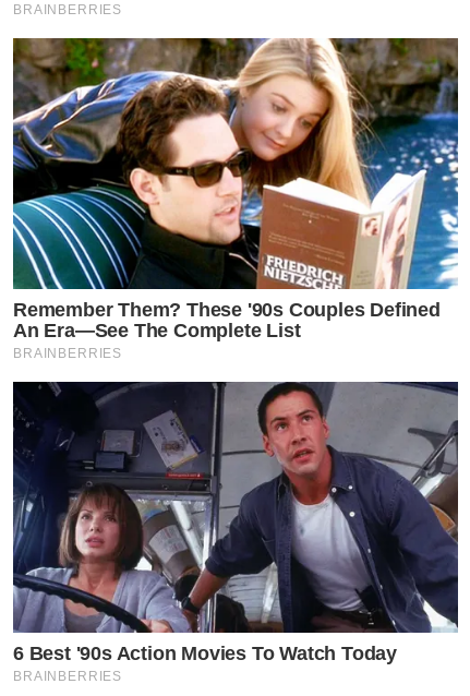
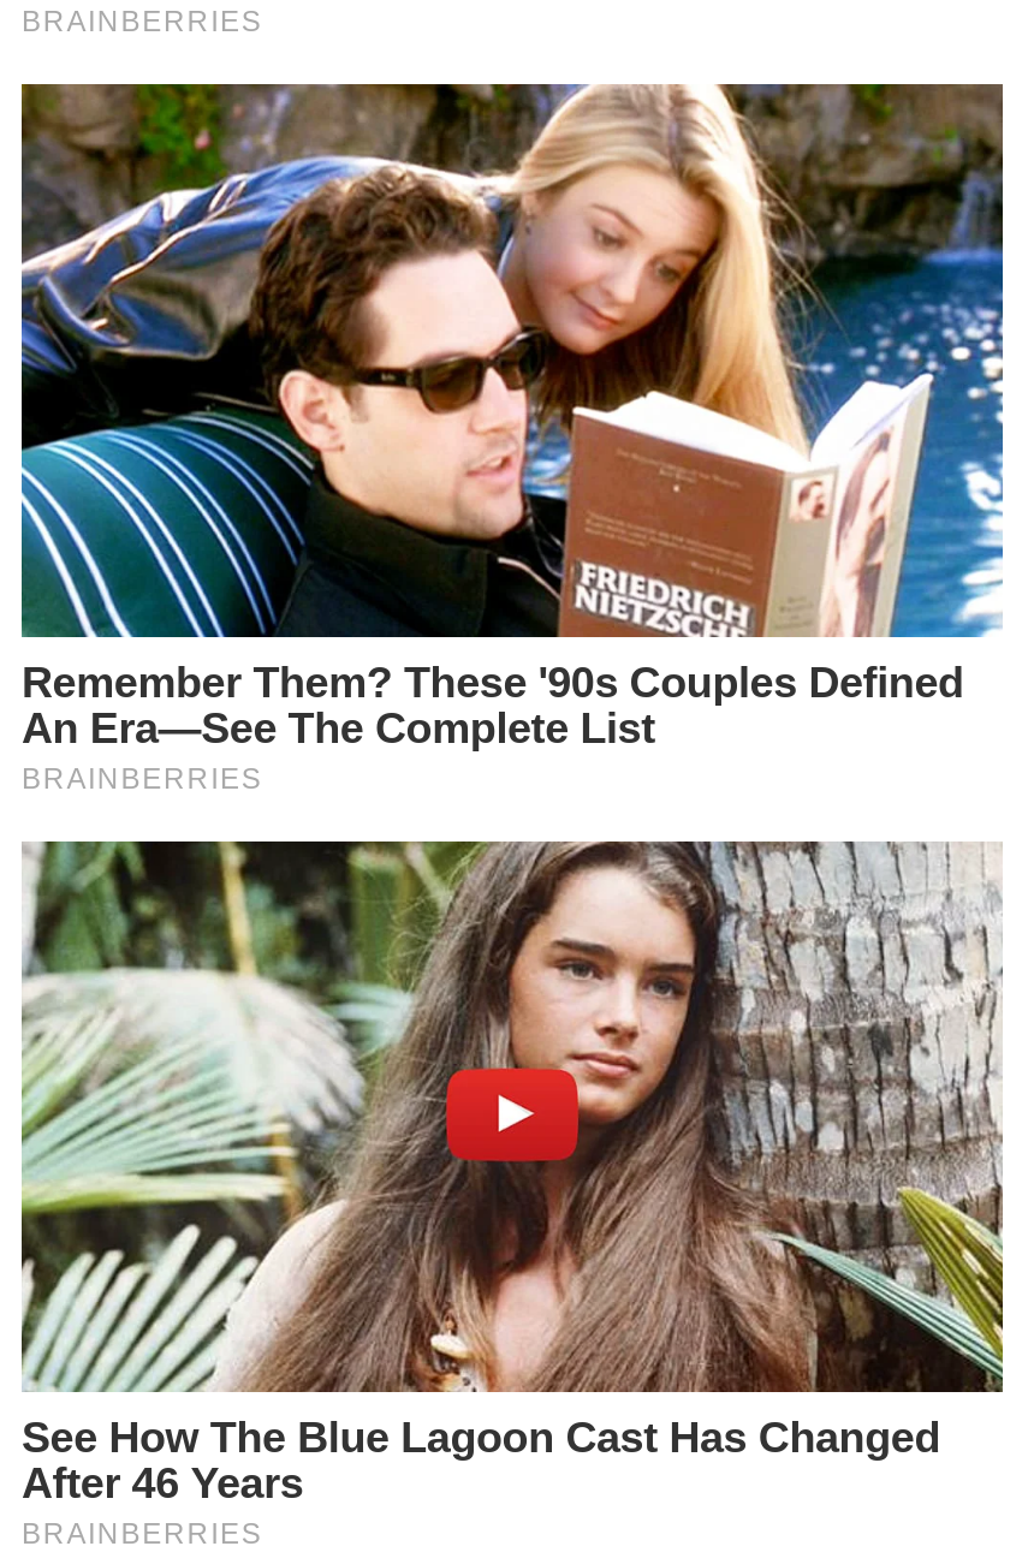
- [image]
- 6 Best '90s Action Movies To Watch Today
+ [image]
+ See How The Blue Lagoon Cast Has Changed
+ After 46 Years
